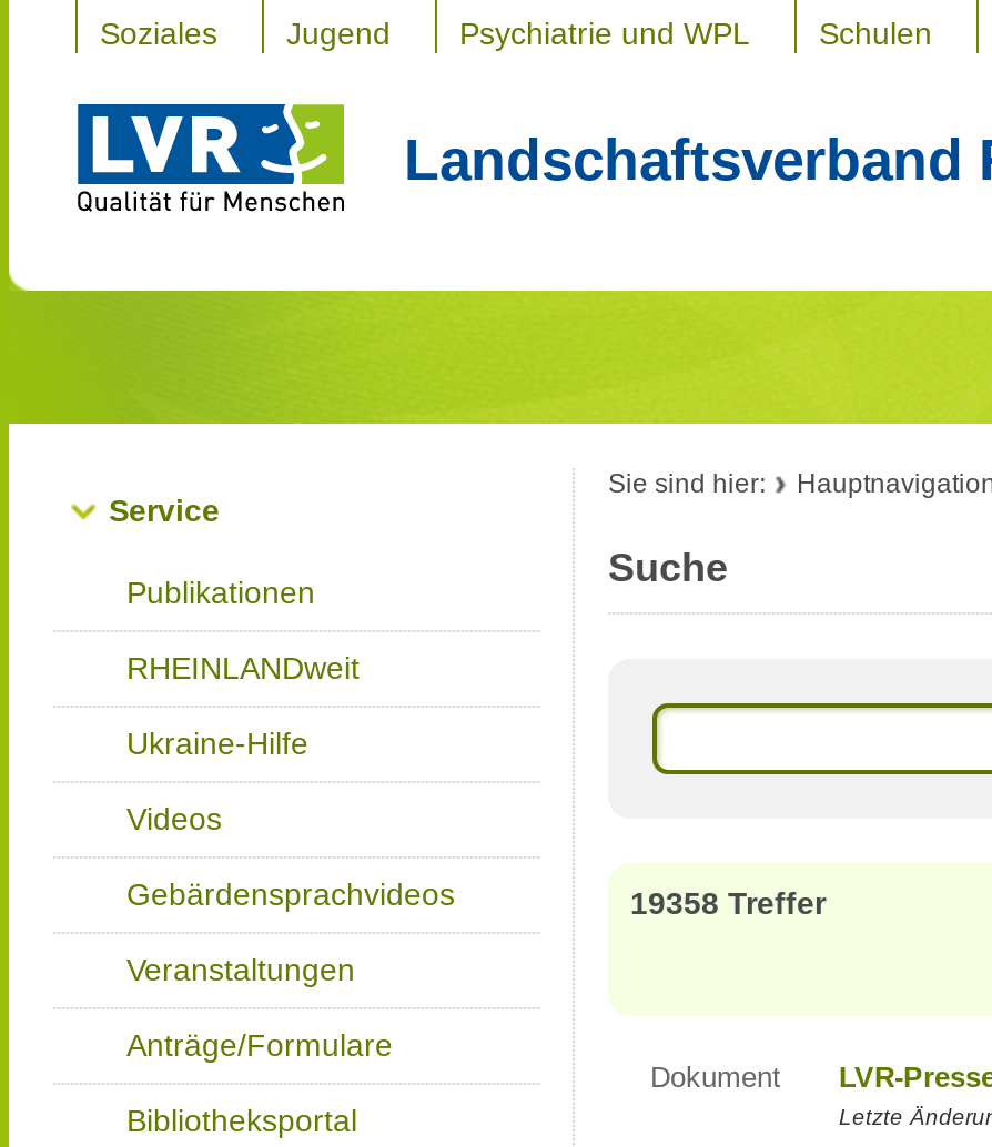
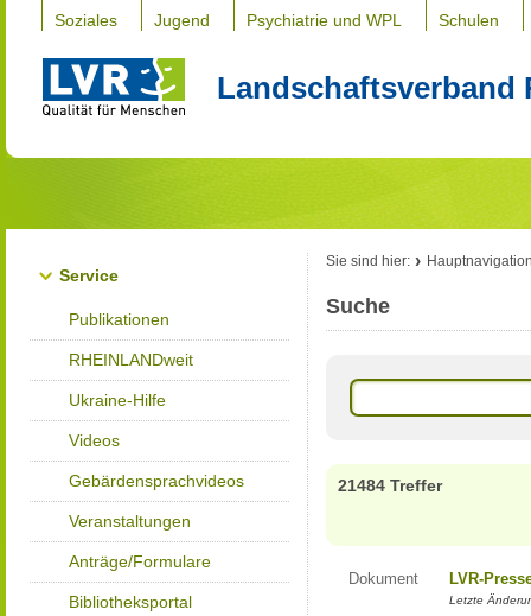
- 19358 Treffer
+ 21484 Treffer
